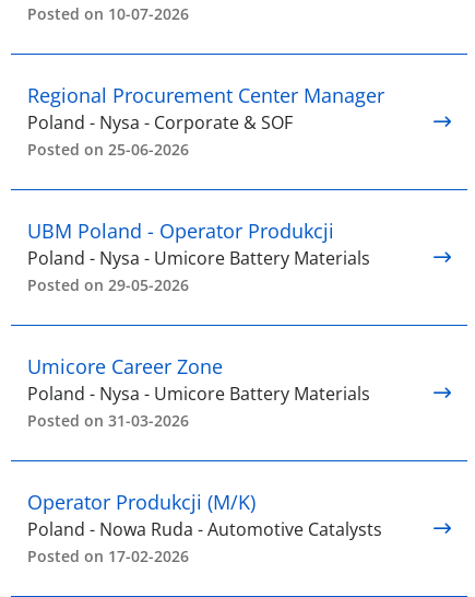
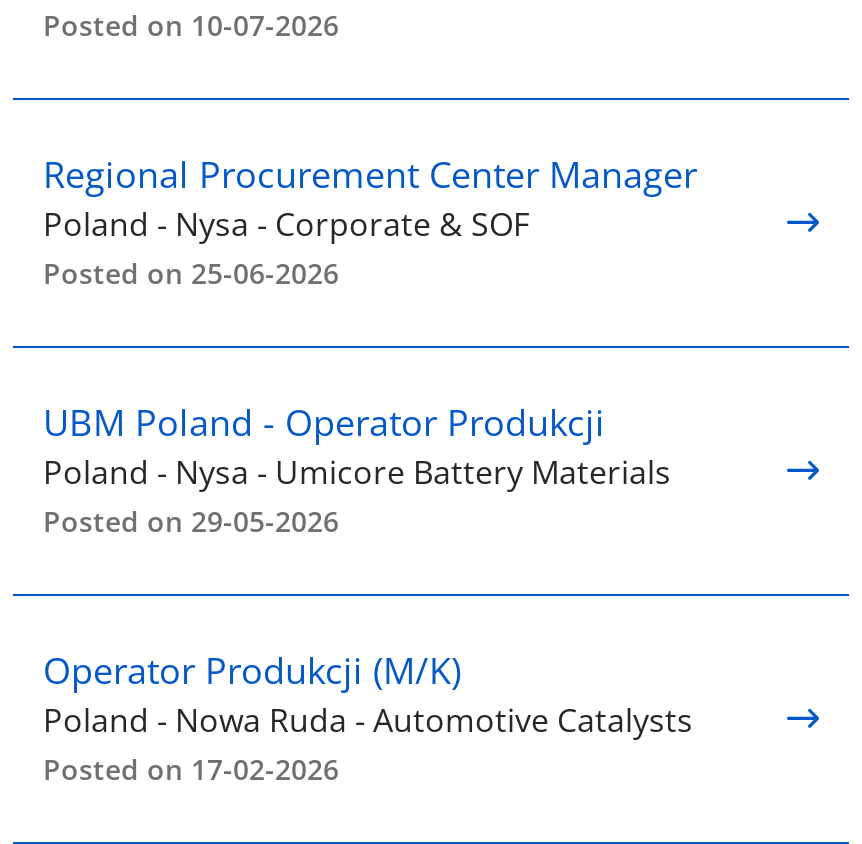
- Umicore Career Zone
- Poland - Nysa - Umicore Battery Materials
- Posted on 31-03-2026
